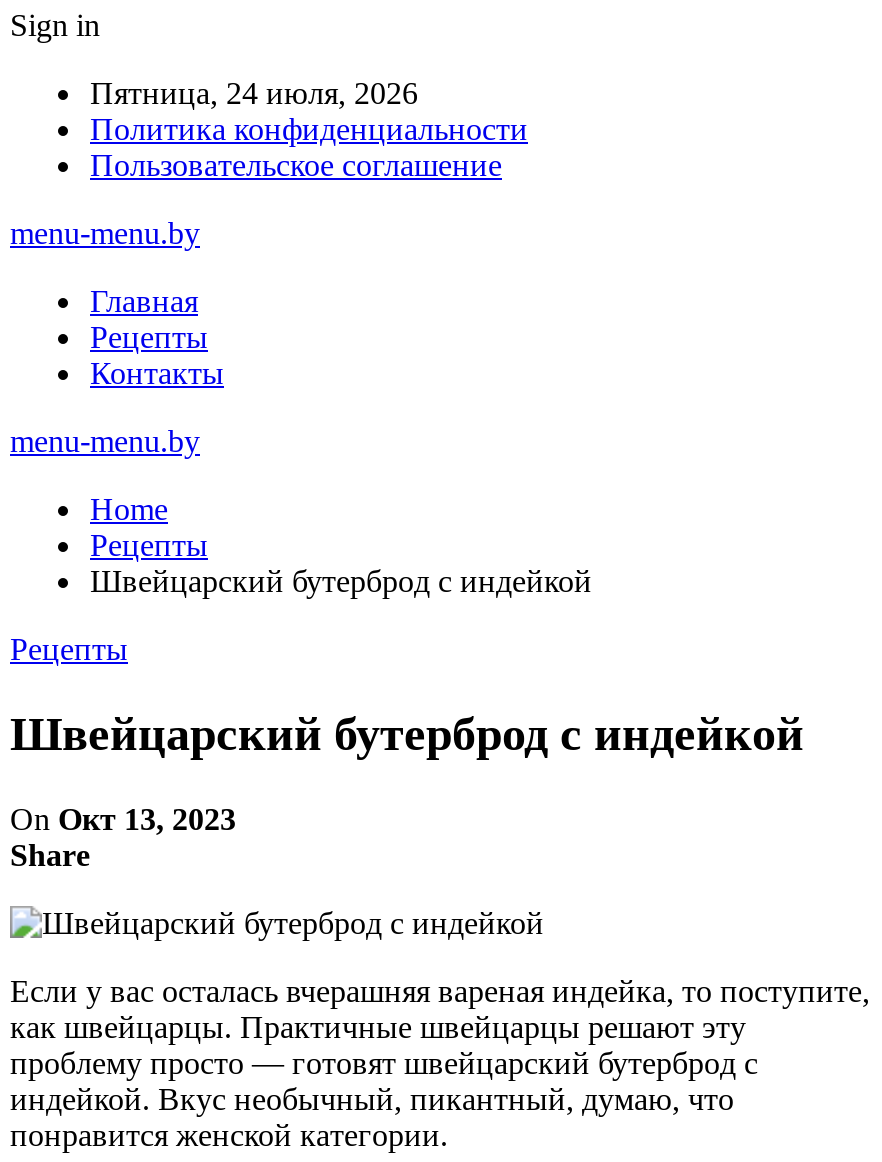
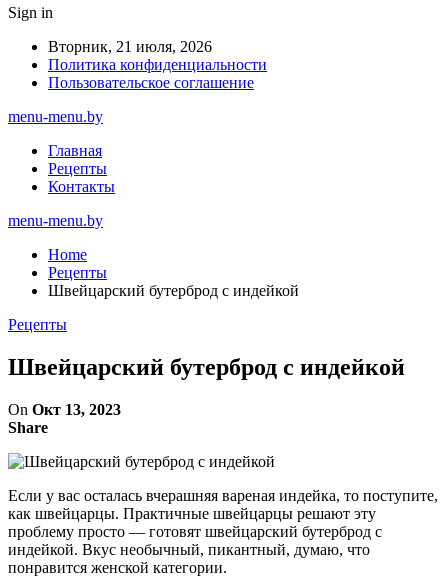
- Пятница, 24 июля, 2026
+ Вторник, 21 июля, 2026
